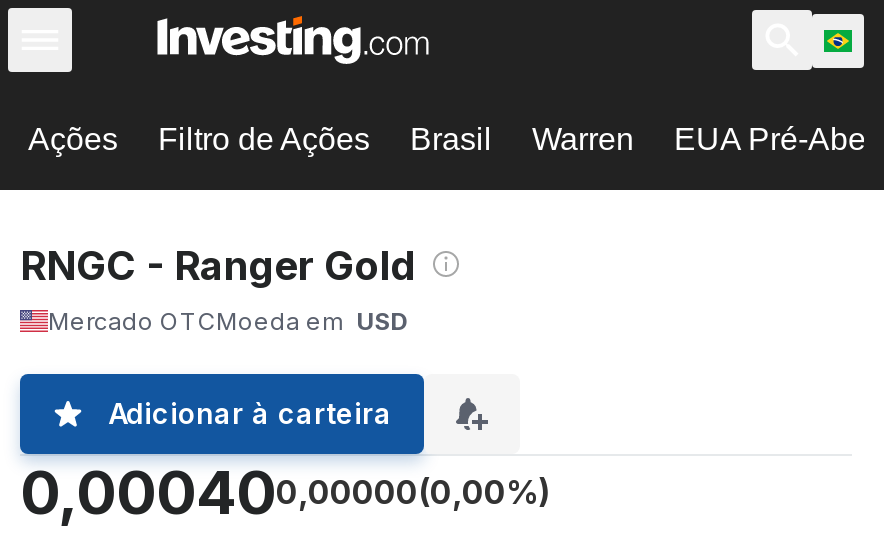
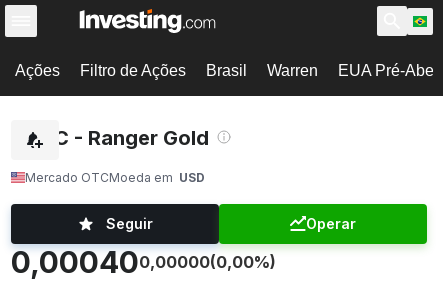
- Adicionar à carteira
+ Seguir
+ Operar
